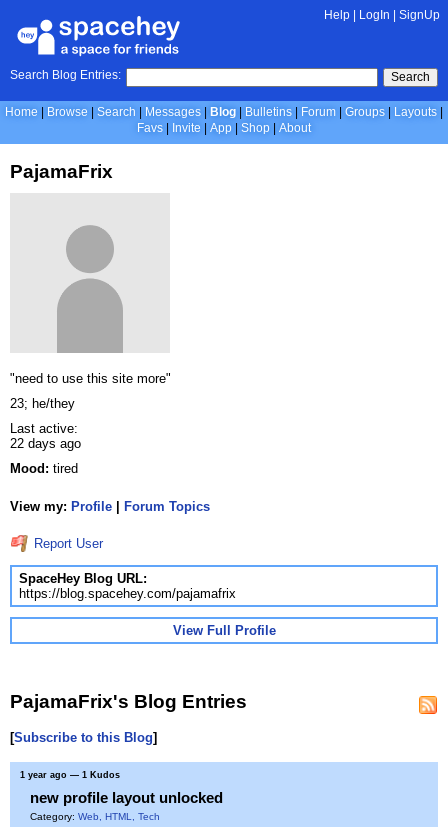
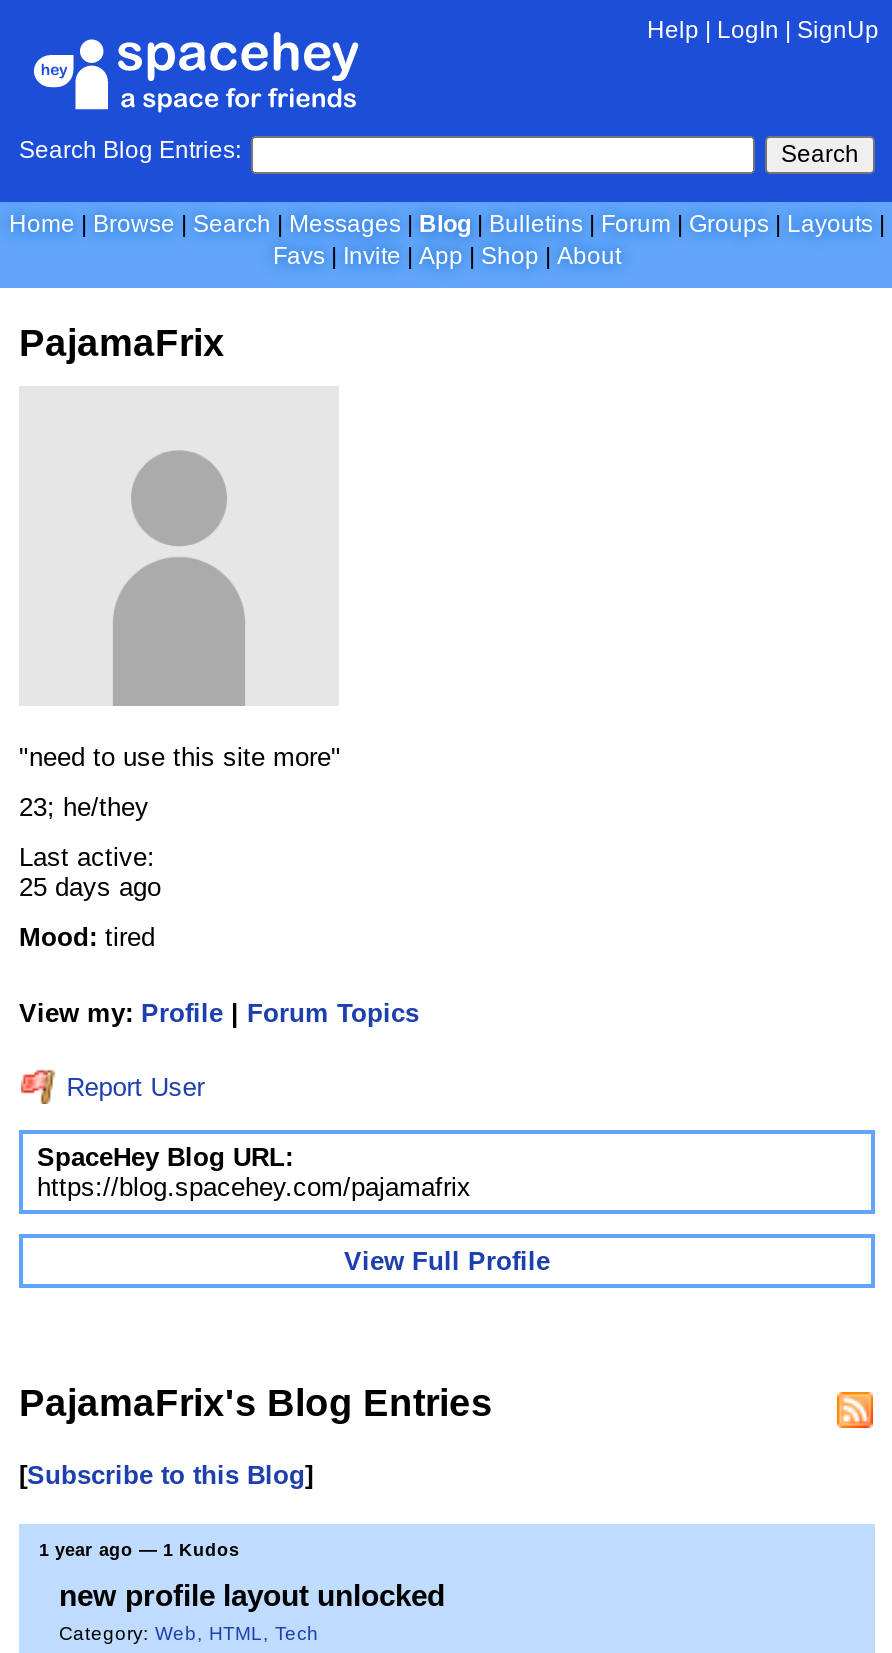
- 22 days ago
+ 25 days ago
